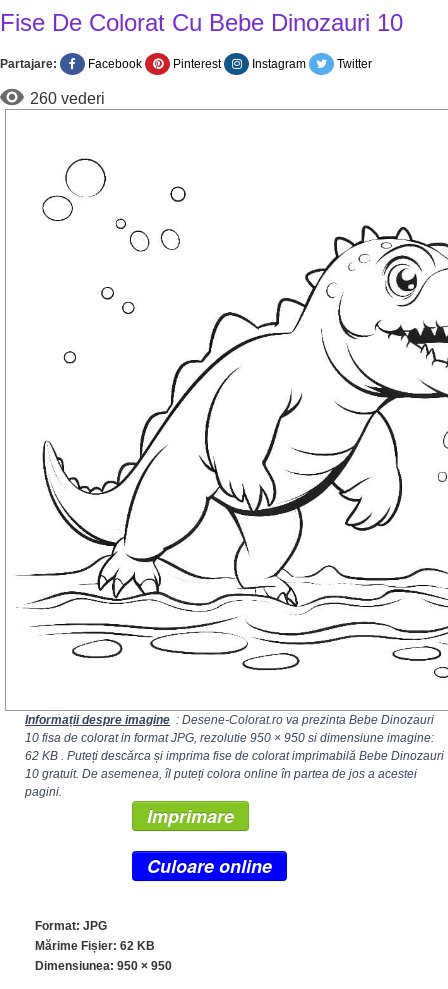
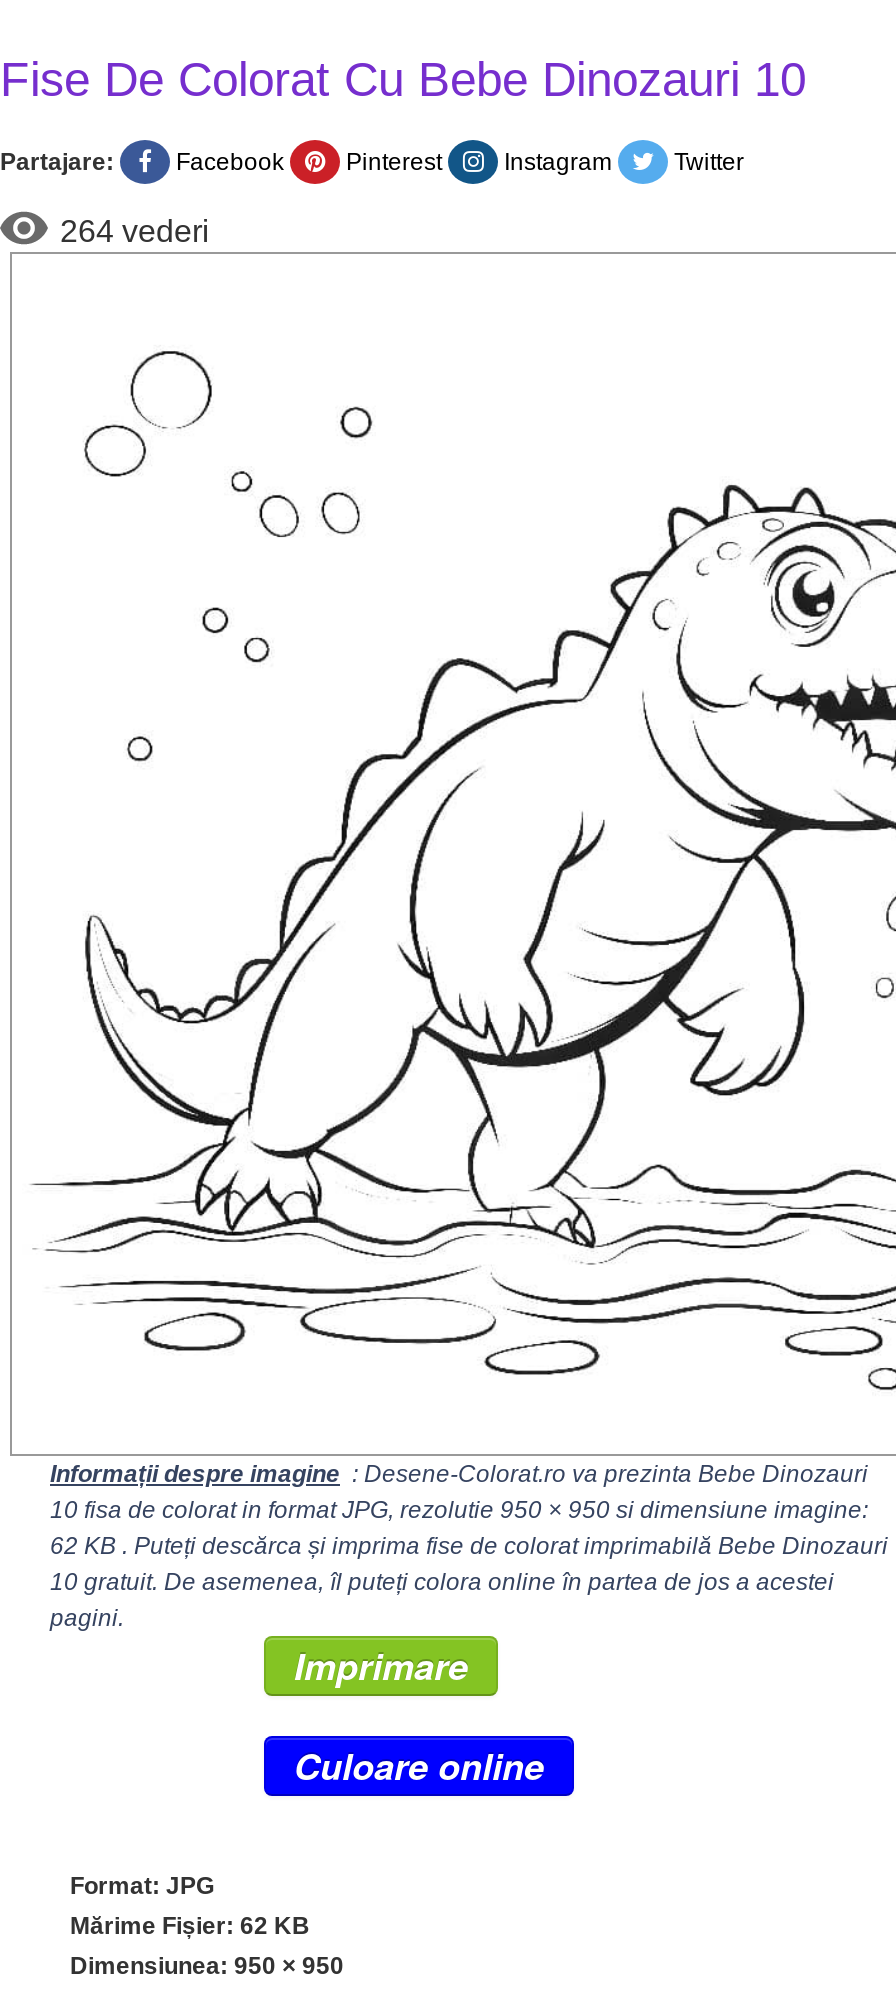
- 260 vederi
+ 264 vederi
